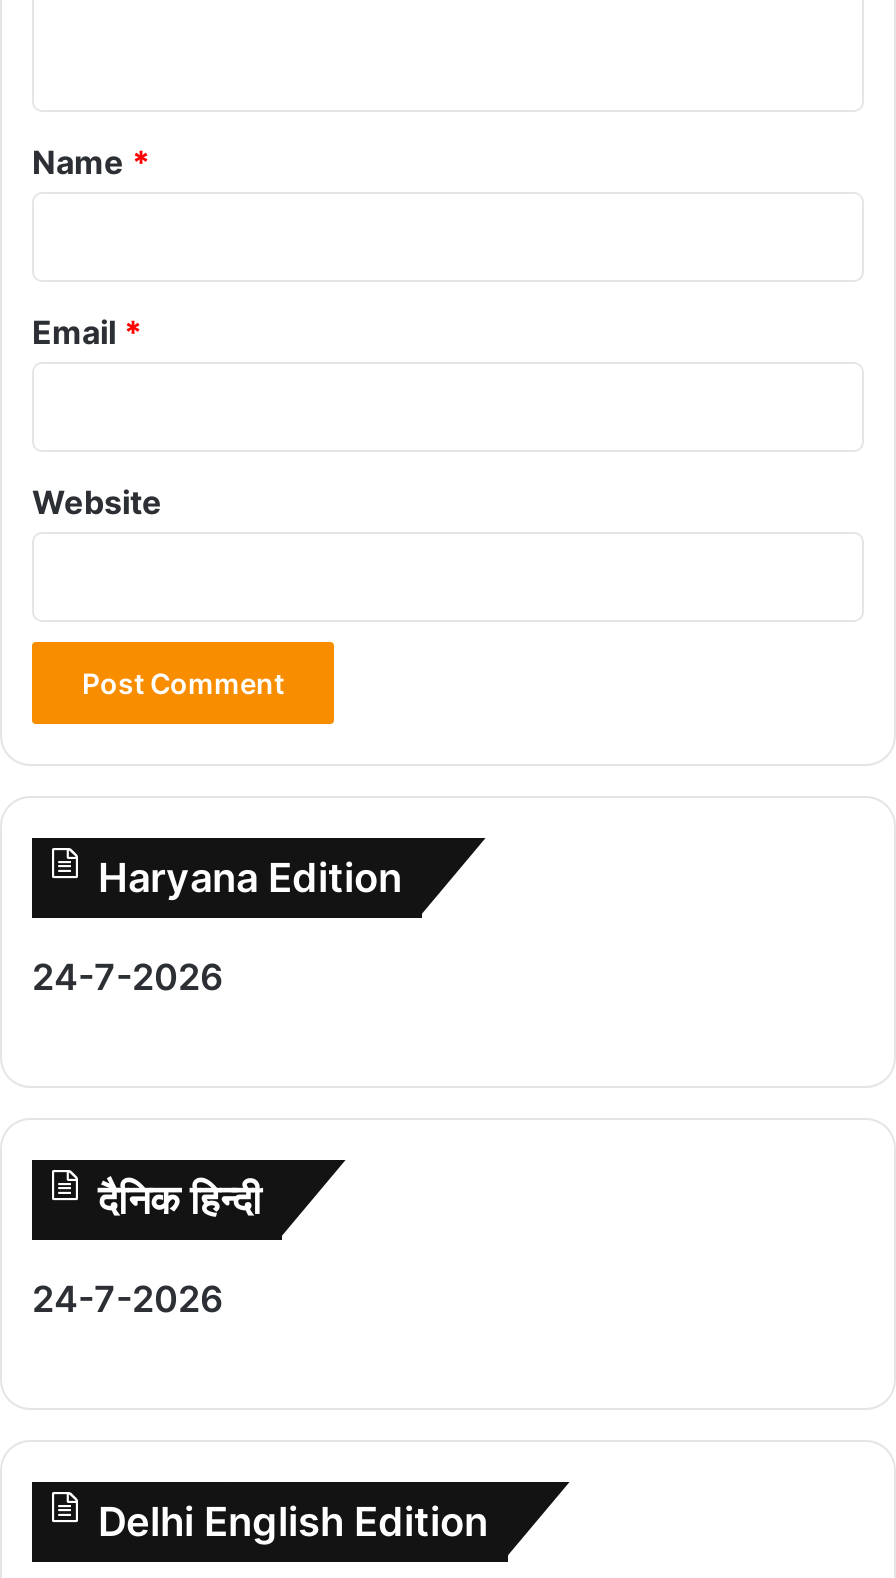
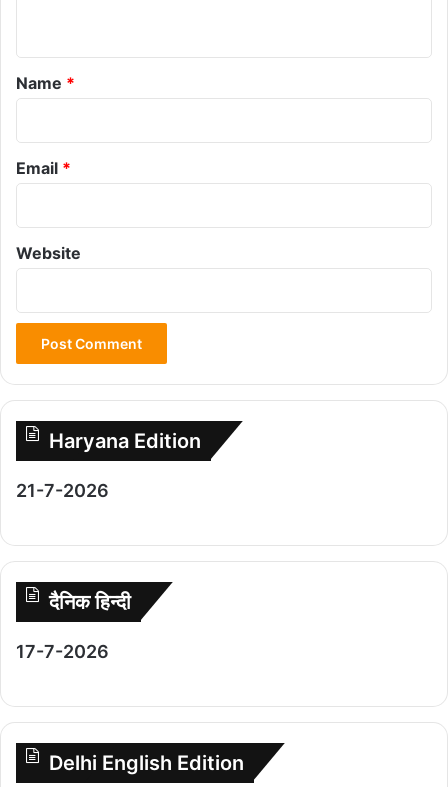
- 24-7-2026
+ 21-7-2026

- 24-7-2026
+ 17-7-2026
